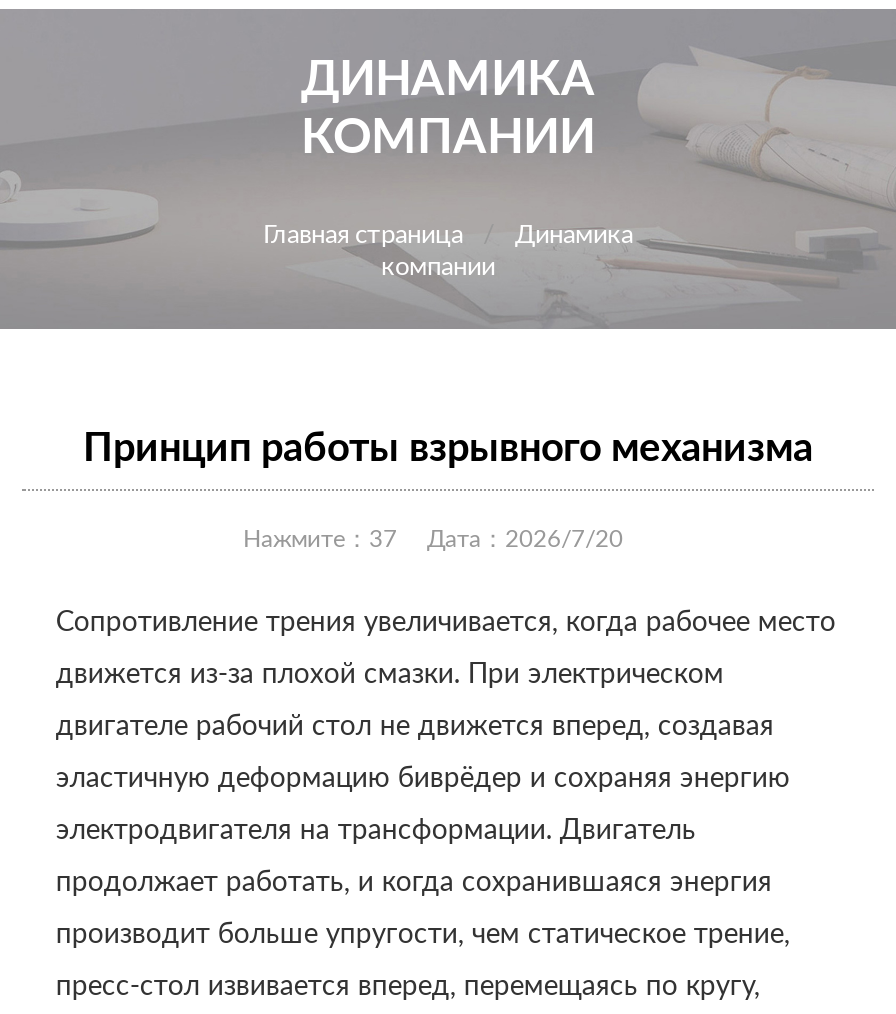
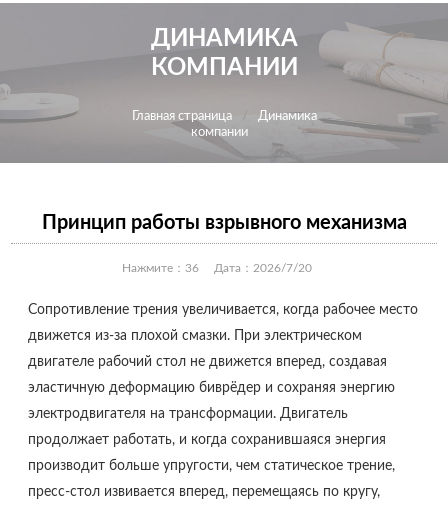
- Нажмите：37 Дата：2026/7/20
+ Нажмите：36 Дата：2026/7/20
